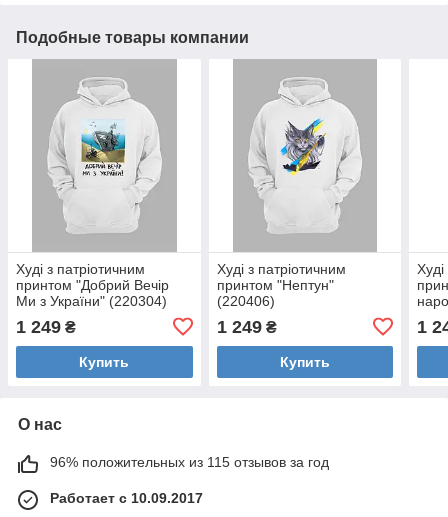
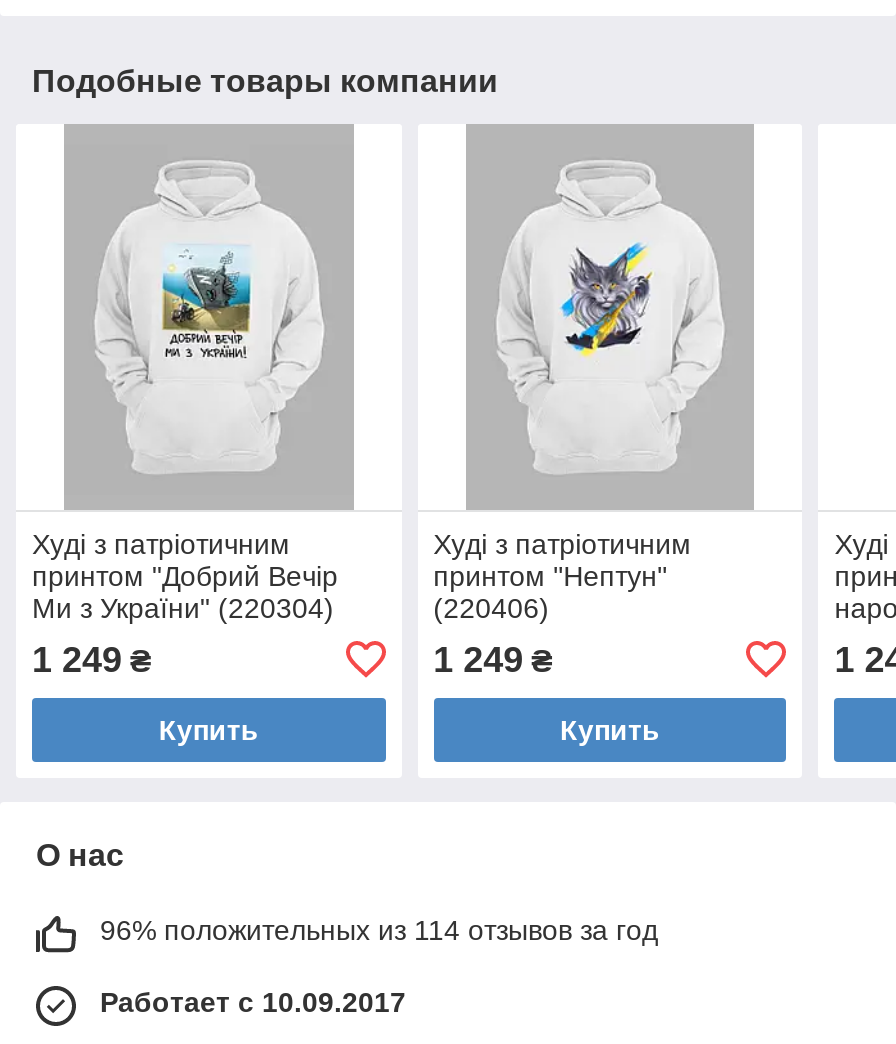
- 96% положительных из 115 отзывов за год
+ 96% положительных из 114 отзывов за год
